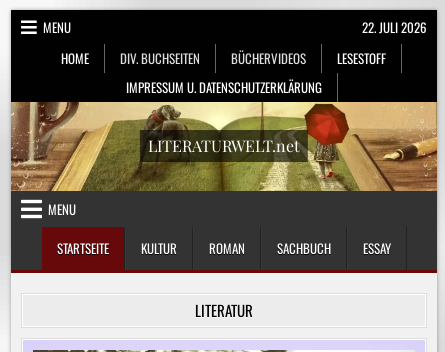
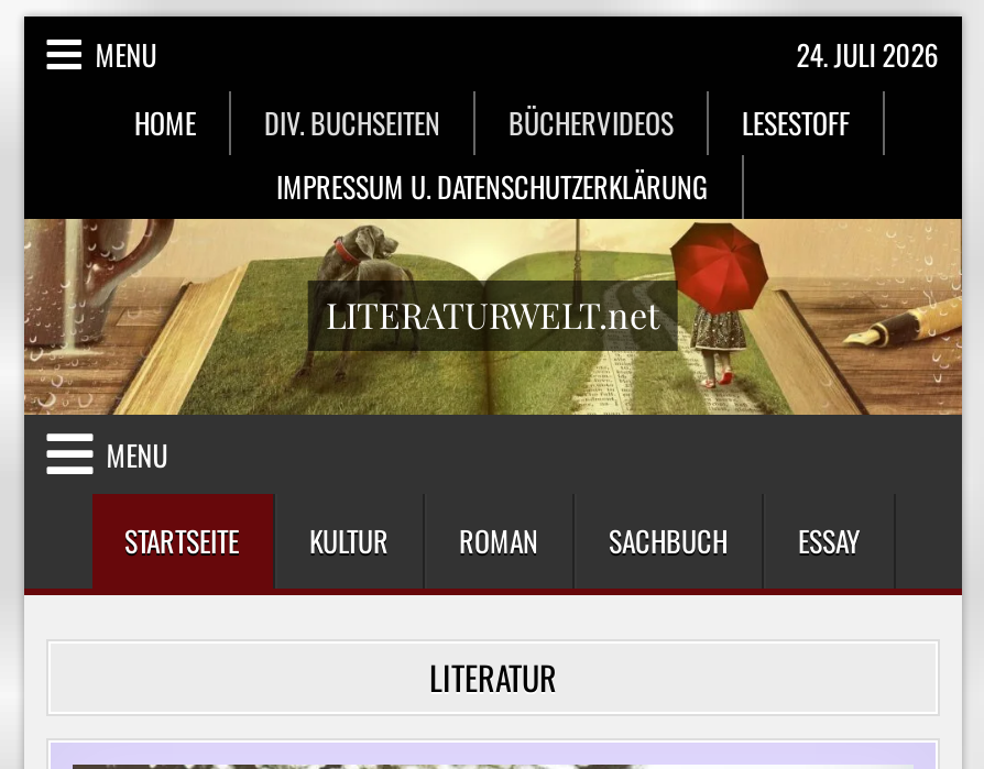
- 22. JULI 2026
+ 24. JULI 2026
